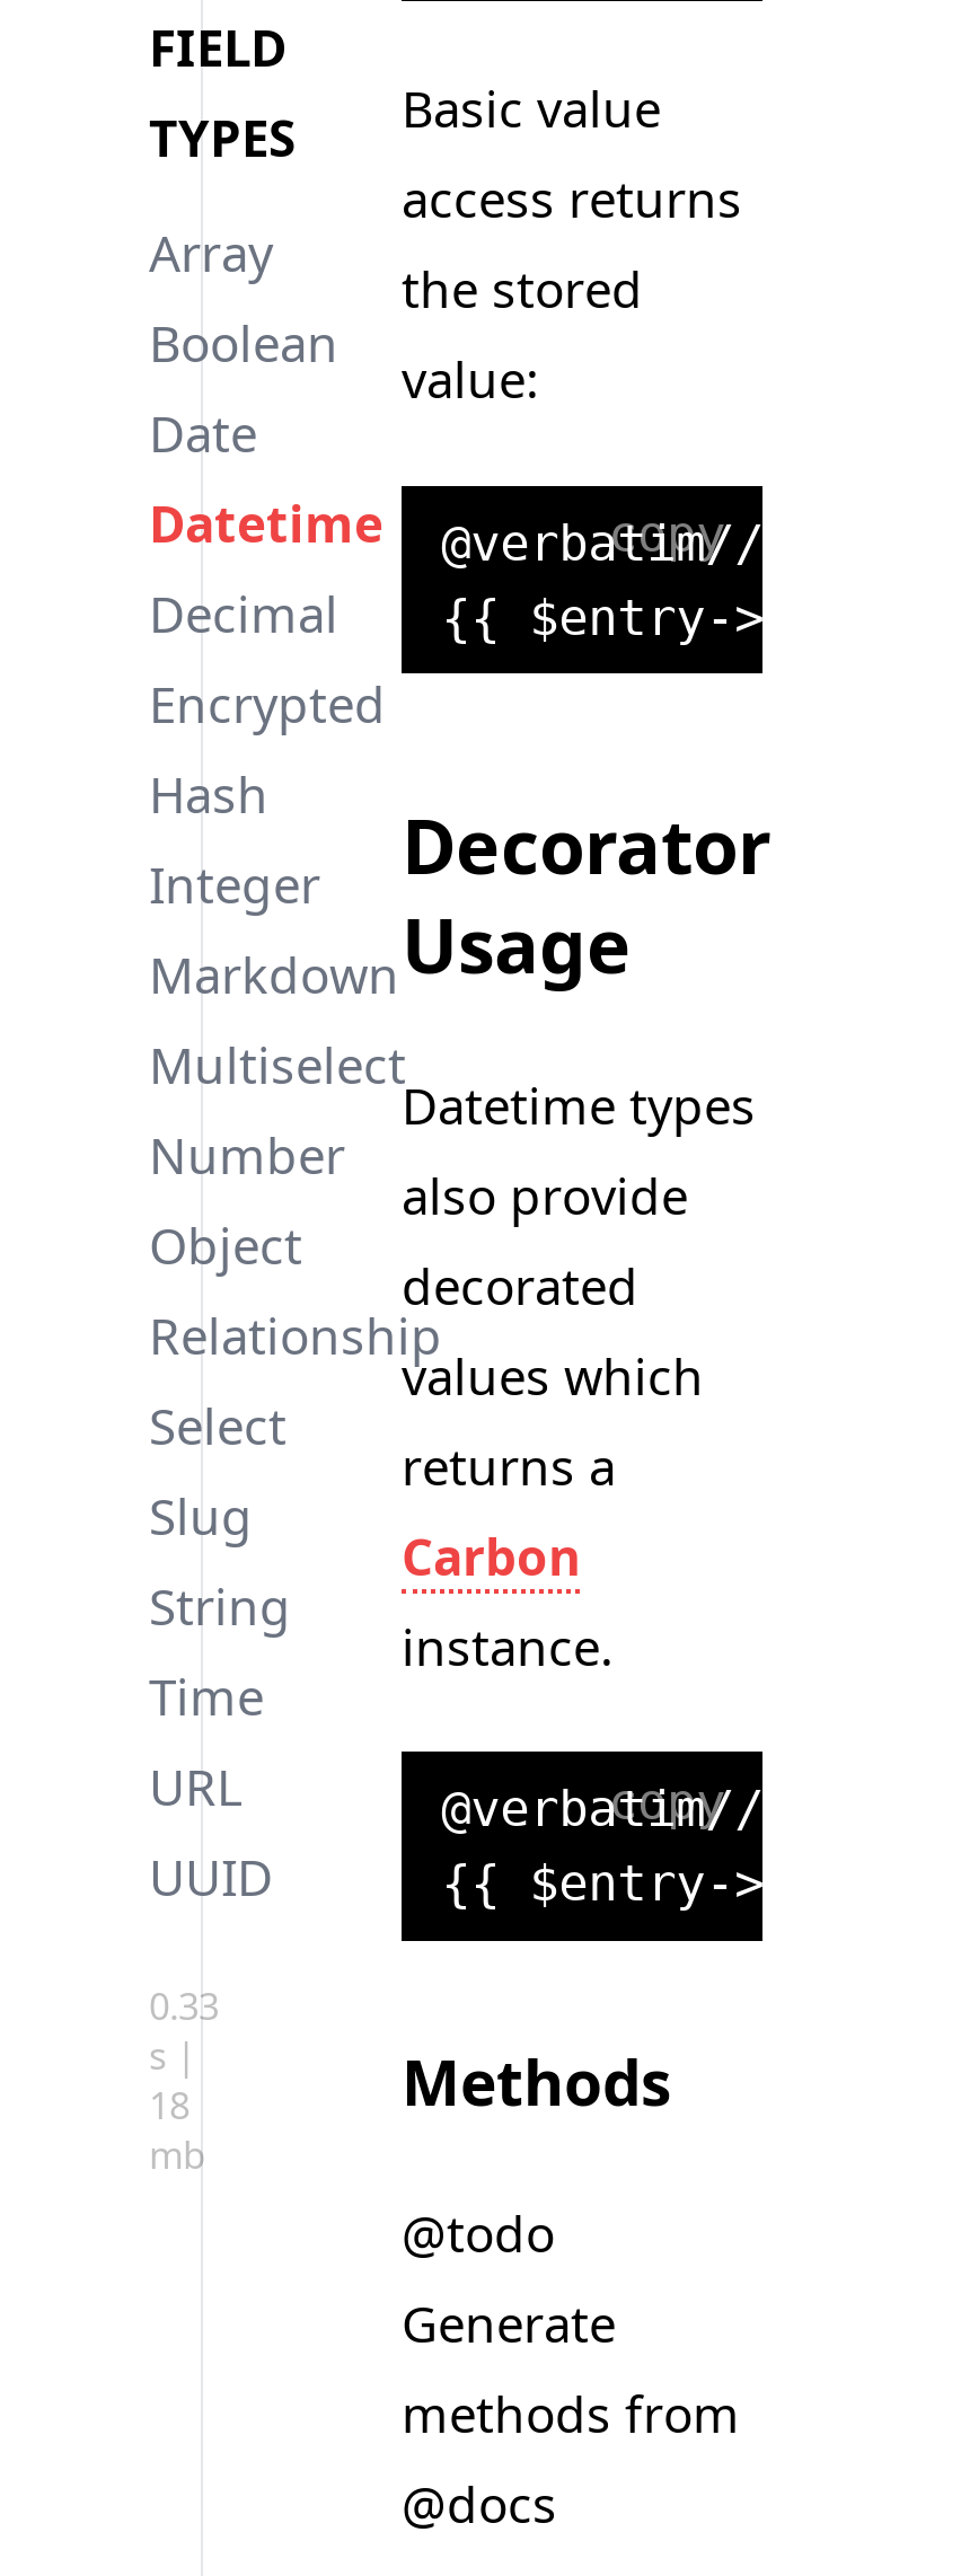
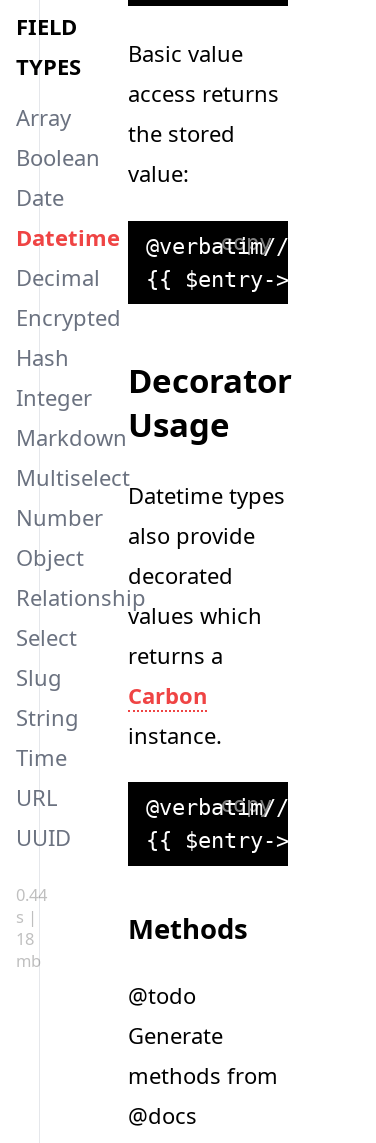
- 0.33
+ 0.44
